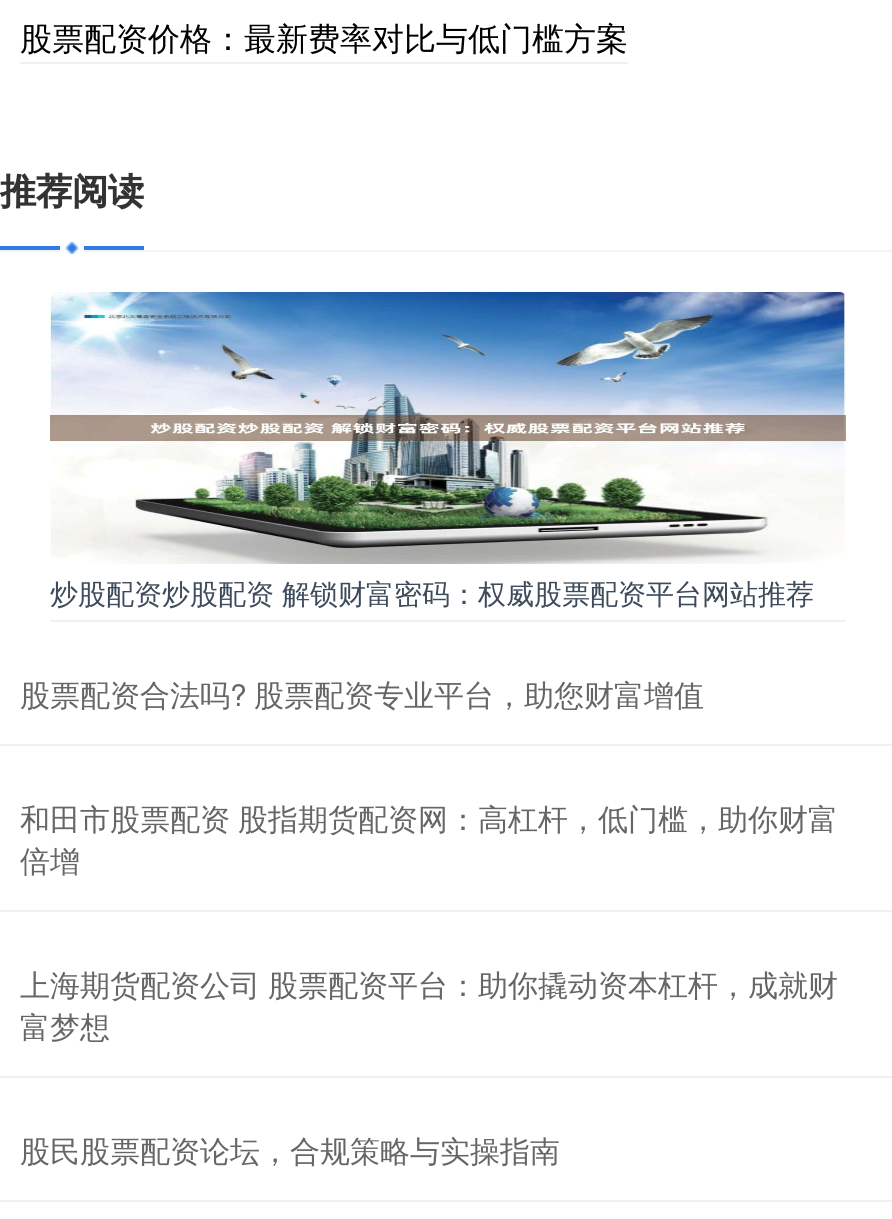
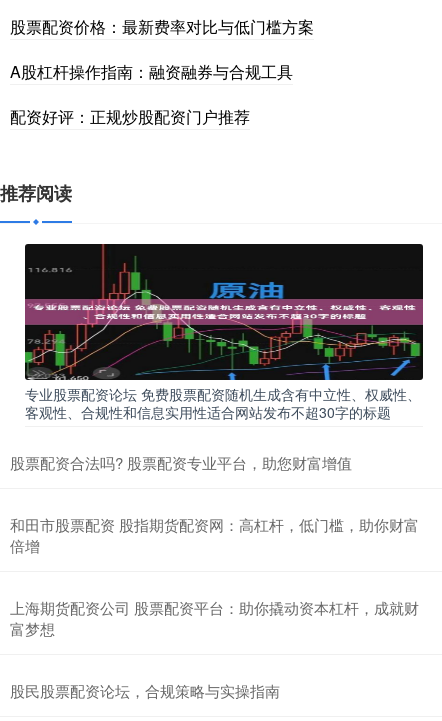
+ A股杠杆操作指南：融资融券与合规工具
+ 配资好评：正规炒股配资门户推荐

- [image]
- 炒股配资炒股配资 解锁财富密码：权威股票配资平台网站推荐
+ [image]
+ 专业股票配资论坛 免费股票配资随机生成含有中立性、权威性、
+ 客观性、合规性和信息实用性适合网站发布不超30字的标题
